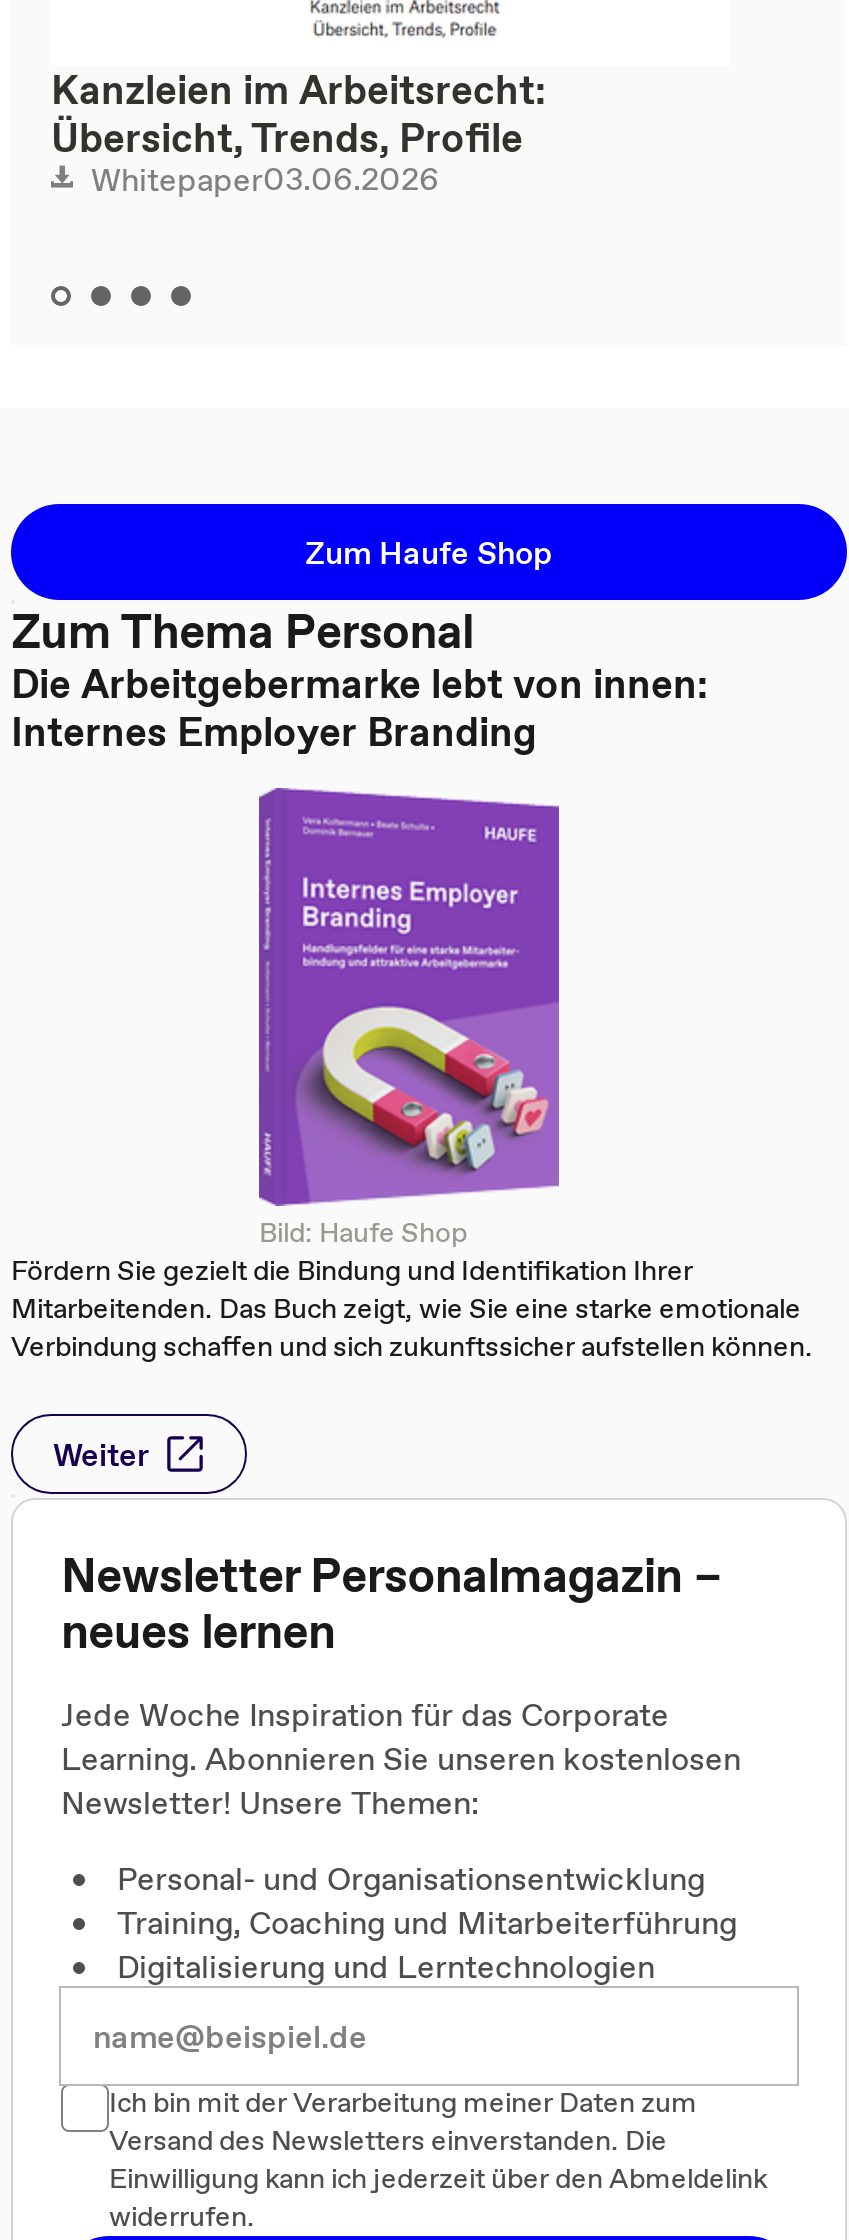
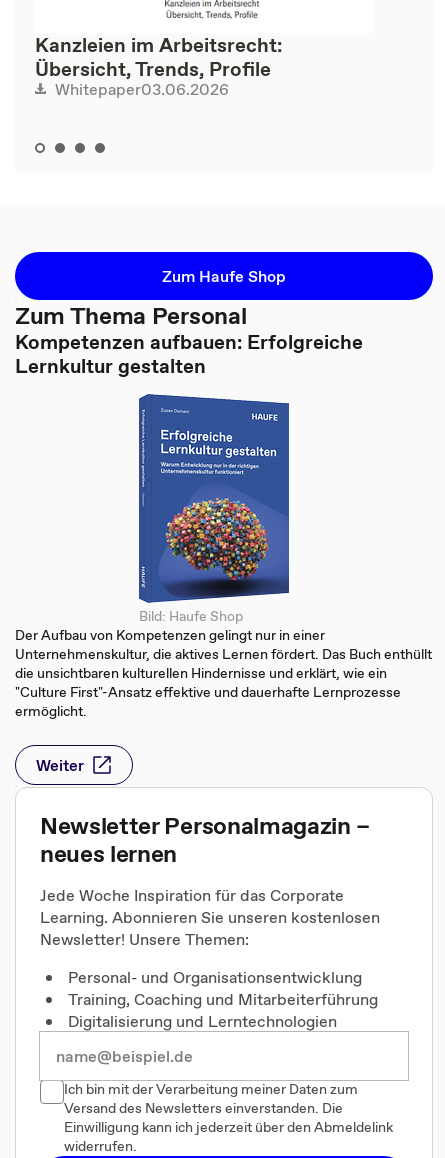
- Die Arbeitgebermarke lebt von innen:
- Internes Employer Branding
+ Kompetenzen aufbauen: Erfolgreiche
+ Lernkultur gestalten

- [image]
- Fördern Sie gezielt die Bindung und Identifikation Ihrer
- Mitarbeitenden. Das Buch zeigt, wie Sie eine starke emotionale
- Verbindung schaffen und sich zukunftssicher aufstellen können.
+ [image]
+ Der Aufbau von Kompetenzen gelingt nur in einer
+ Unternehmenskultur, die aktives Lernen fördert. Das Buch enthüllt
+ die unsichtbaren kulturellen Hindernisse und erklärt, wie ein
+ "Culture First"-Ansatz effektive und dauerhafte Lernprozesse
+ ermöglicht.
